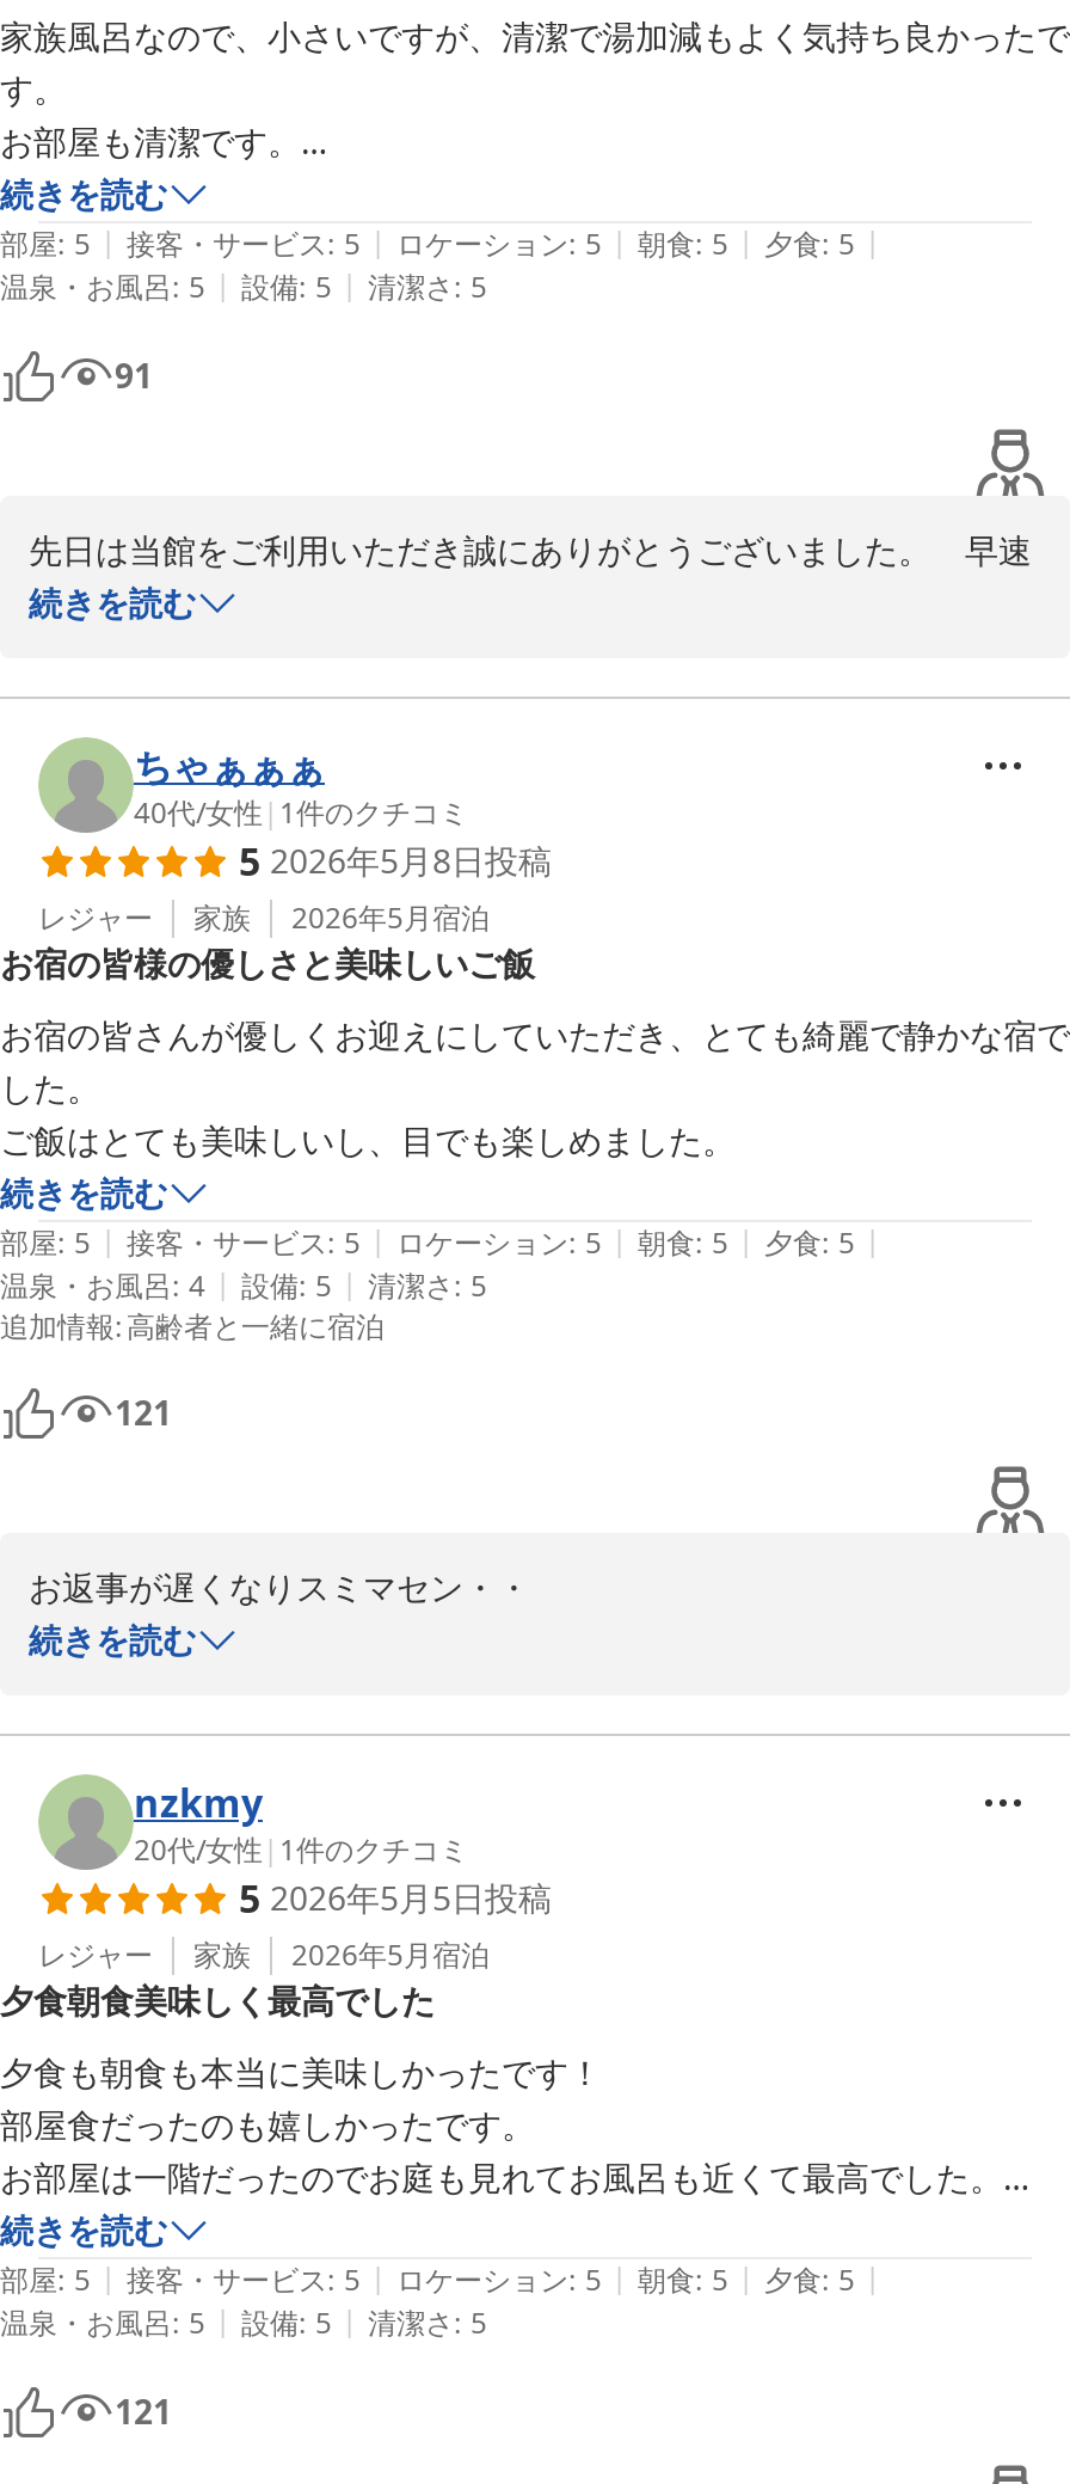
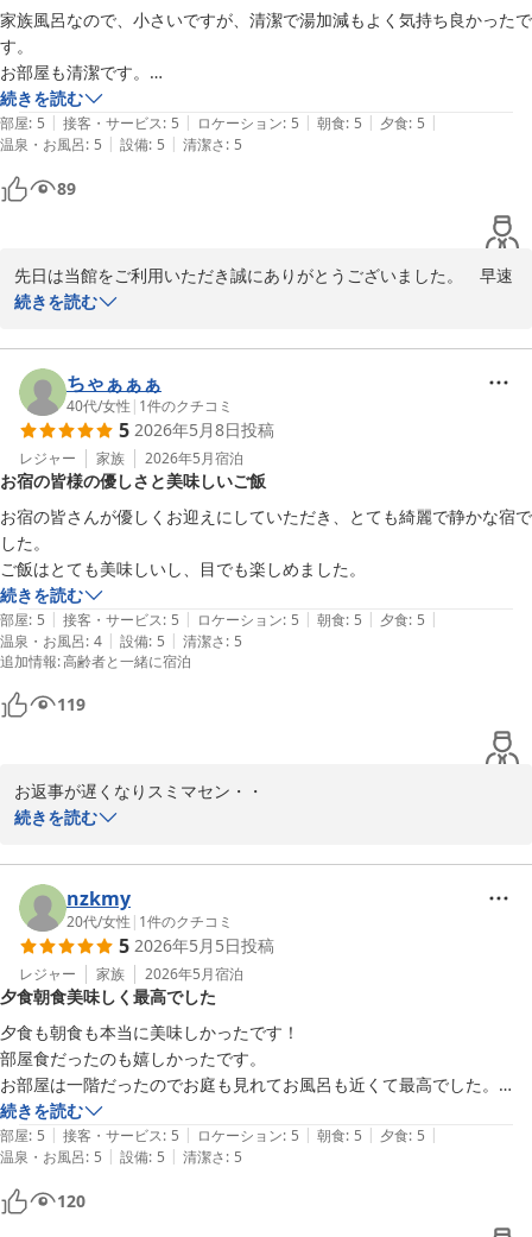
- 91
+ 89

- 121
+ 119

- 121
+ 120
